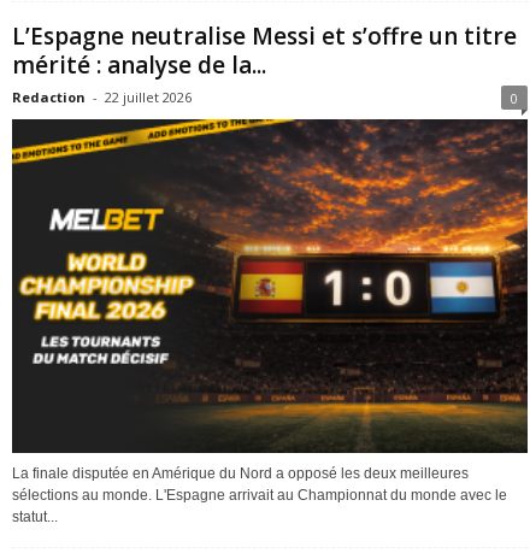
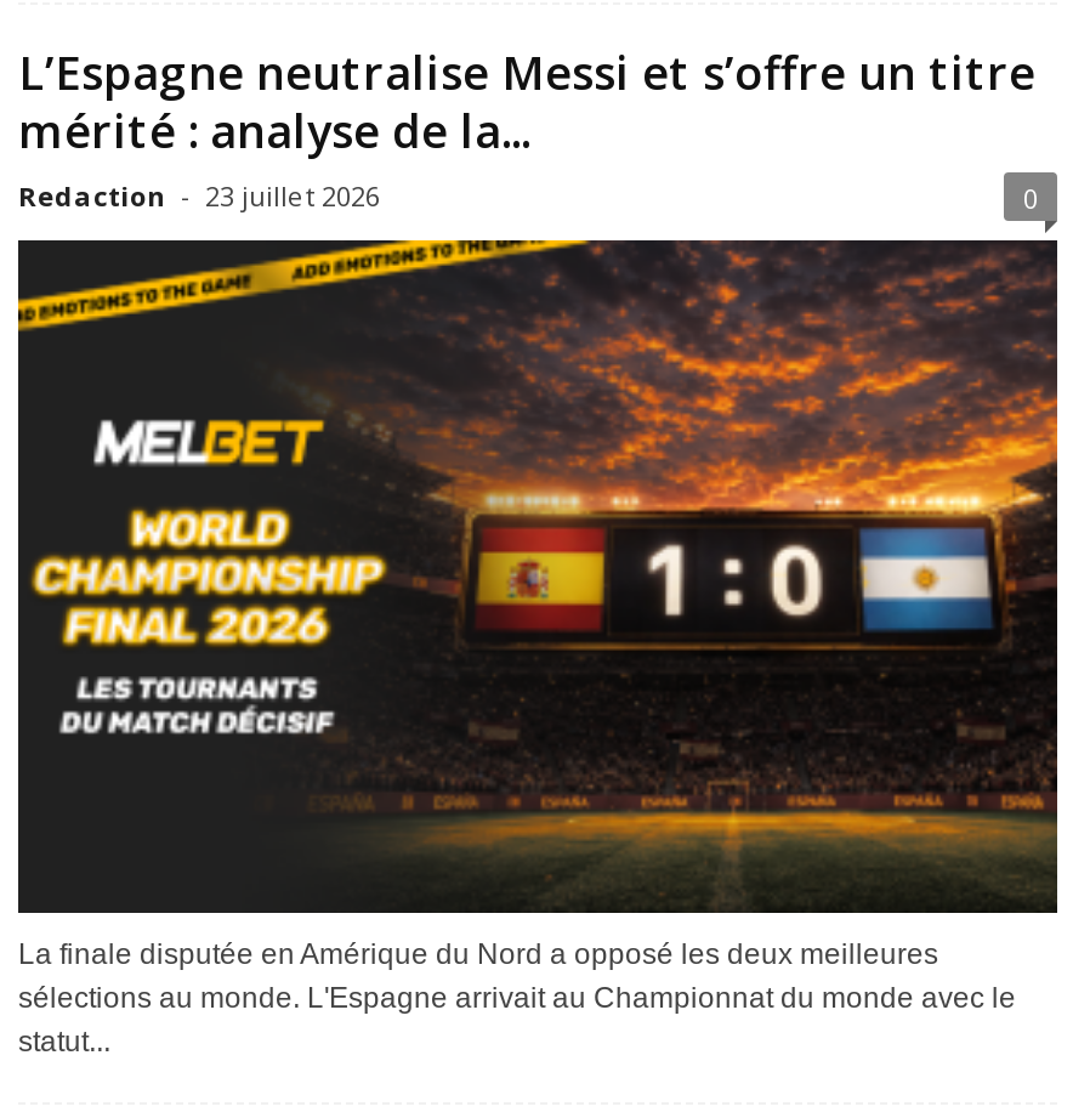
- Redaction - 22 juillet 2026
+ Redaction - 23 juillet 2026
